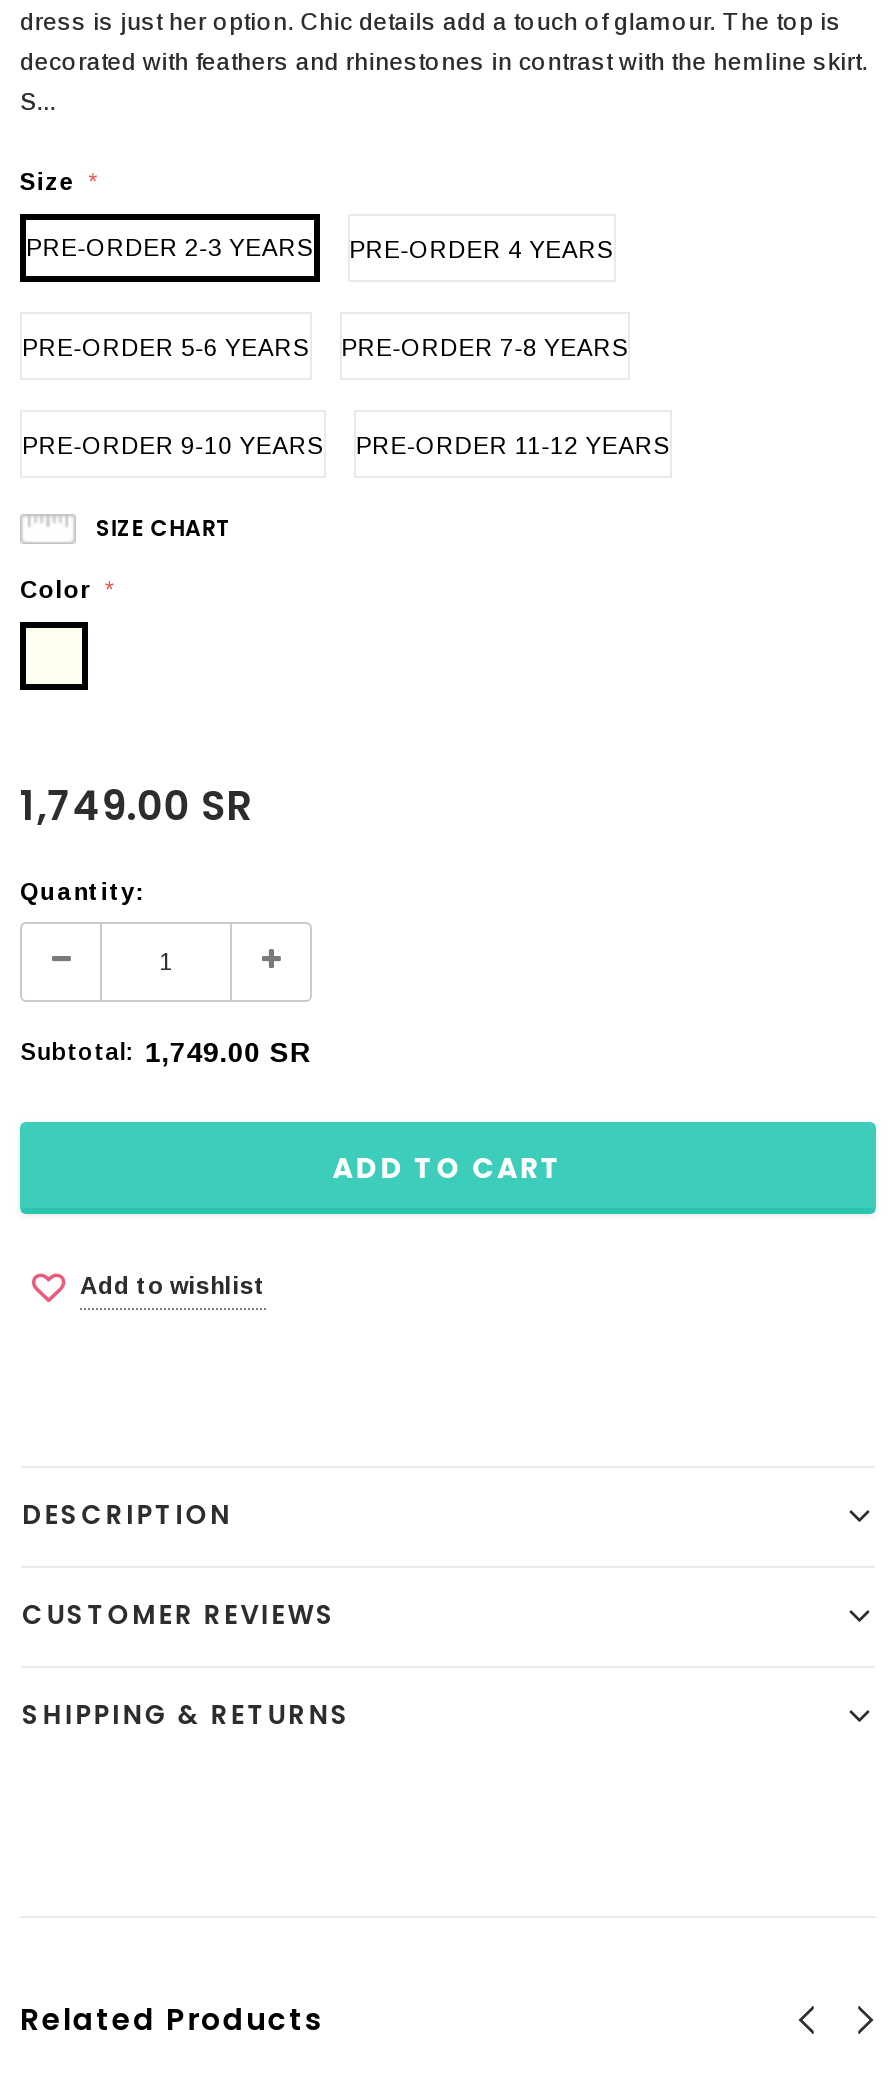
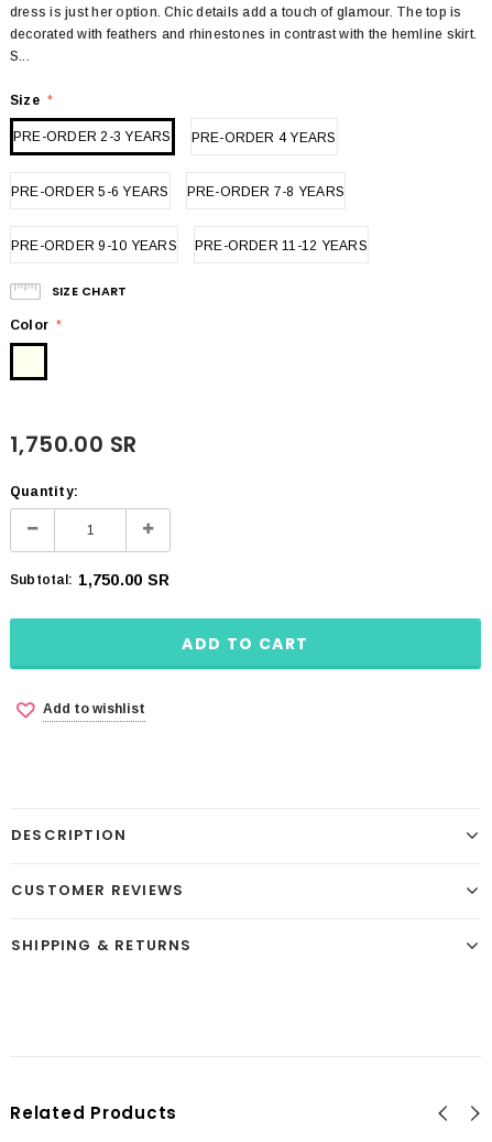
- 1,749.00 SR
+ 1,750.00 SR

- Subtotal: 1,749.00 SR
+ Subtotal: 1,750.00 SR
